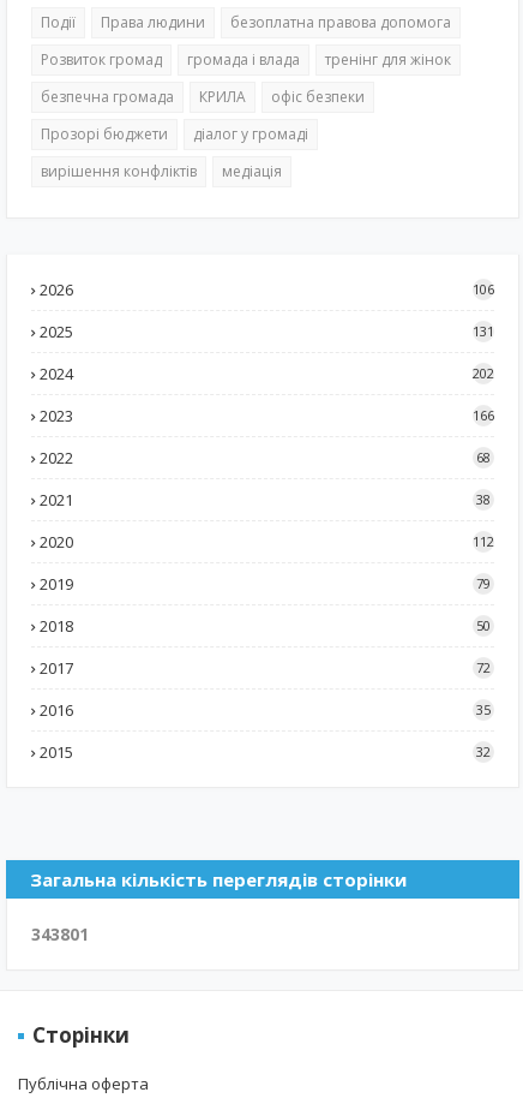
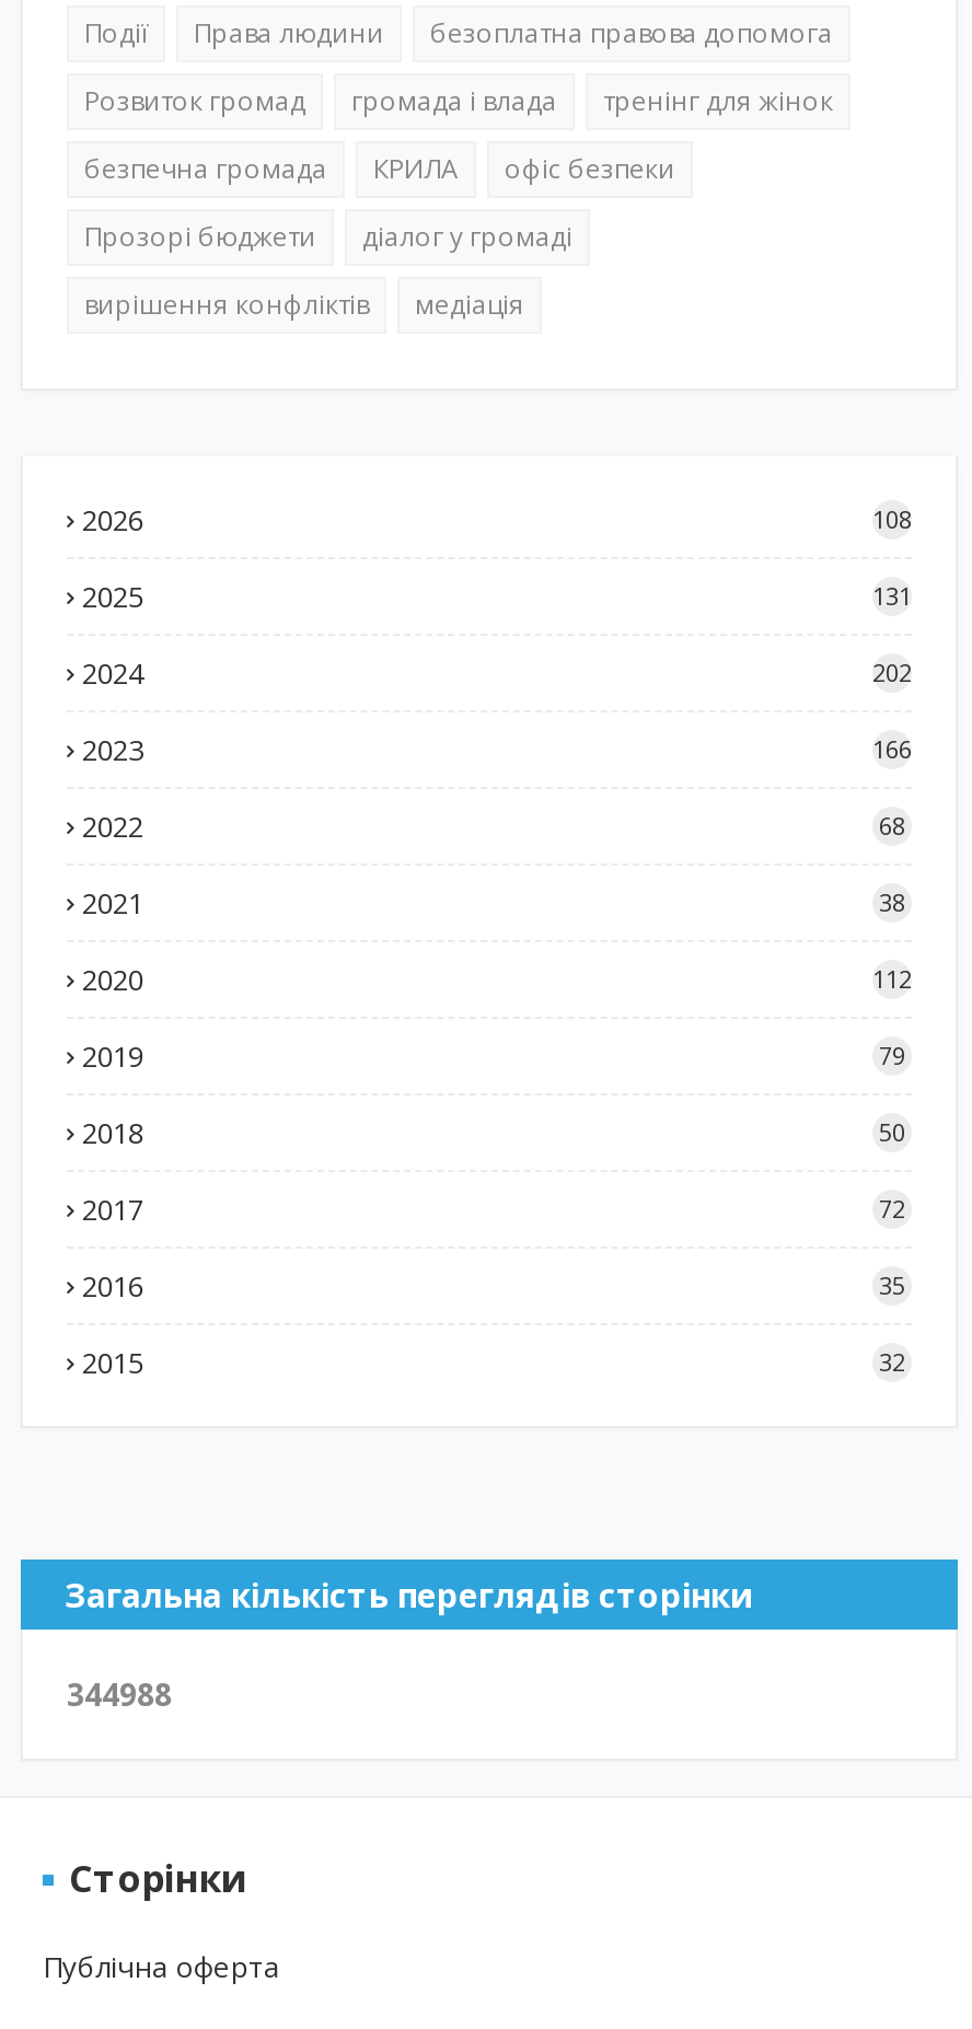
- 106
+ 108

- 343801
+ 344988
